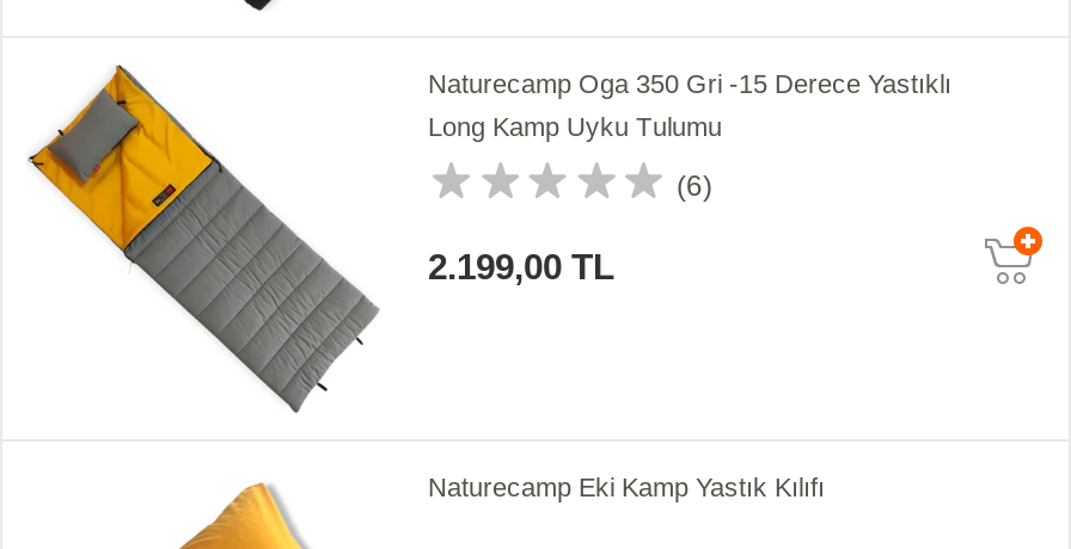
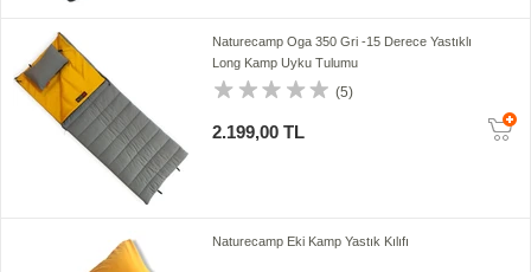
- (6)
+ (5)
